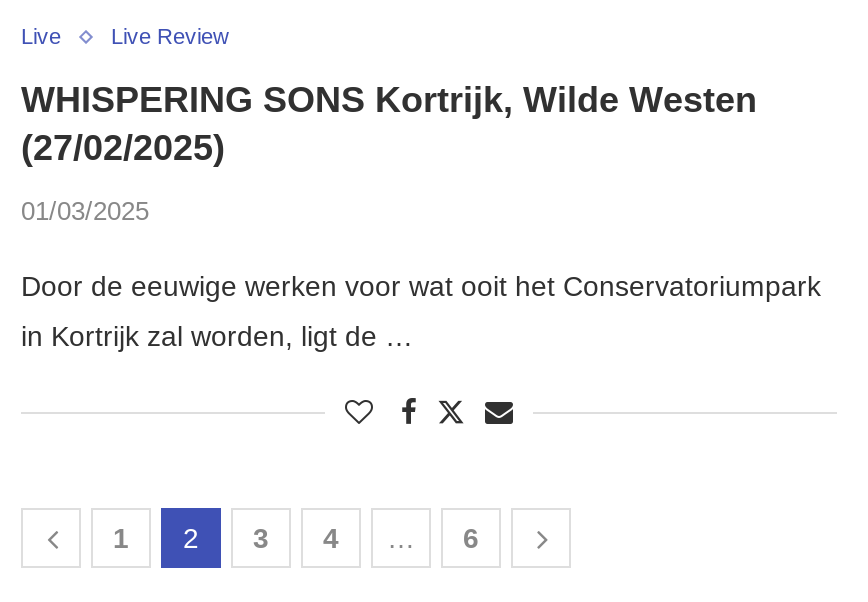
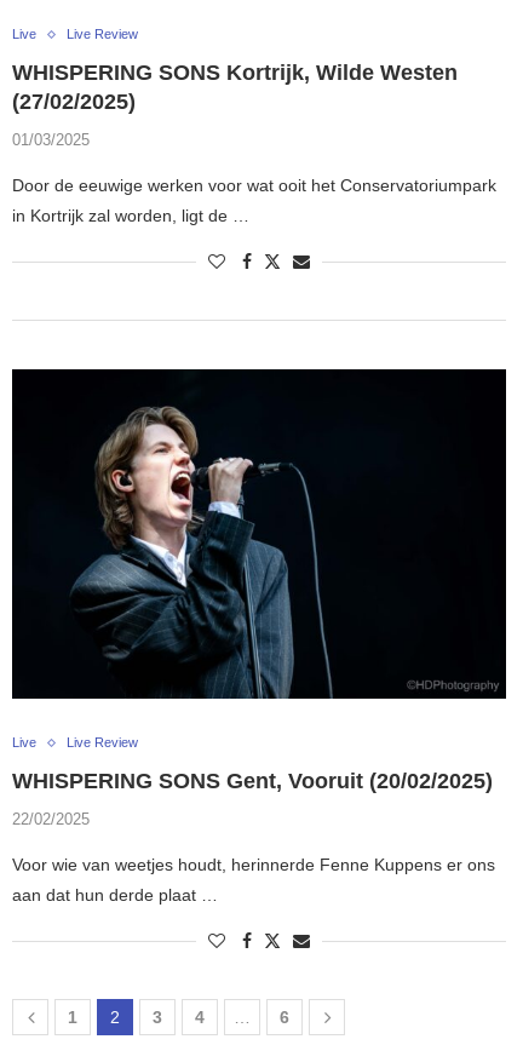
+ [image]
+ Live
+ Live Review
+ WHISPERING SONS Gent, Vooruit (20/02/2025)
+ 22/02/2025
+ Voor wie van weetjes houdt, herinnerde Fenne Kuppens er ons
+ aan dat hun derde plaat …
